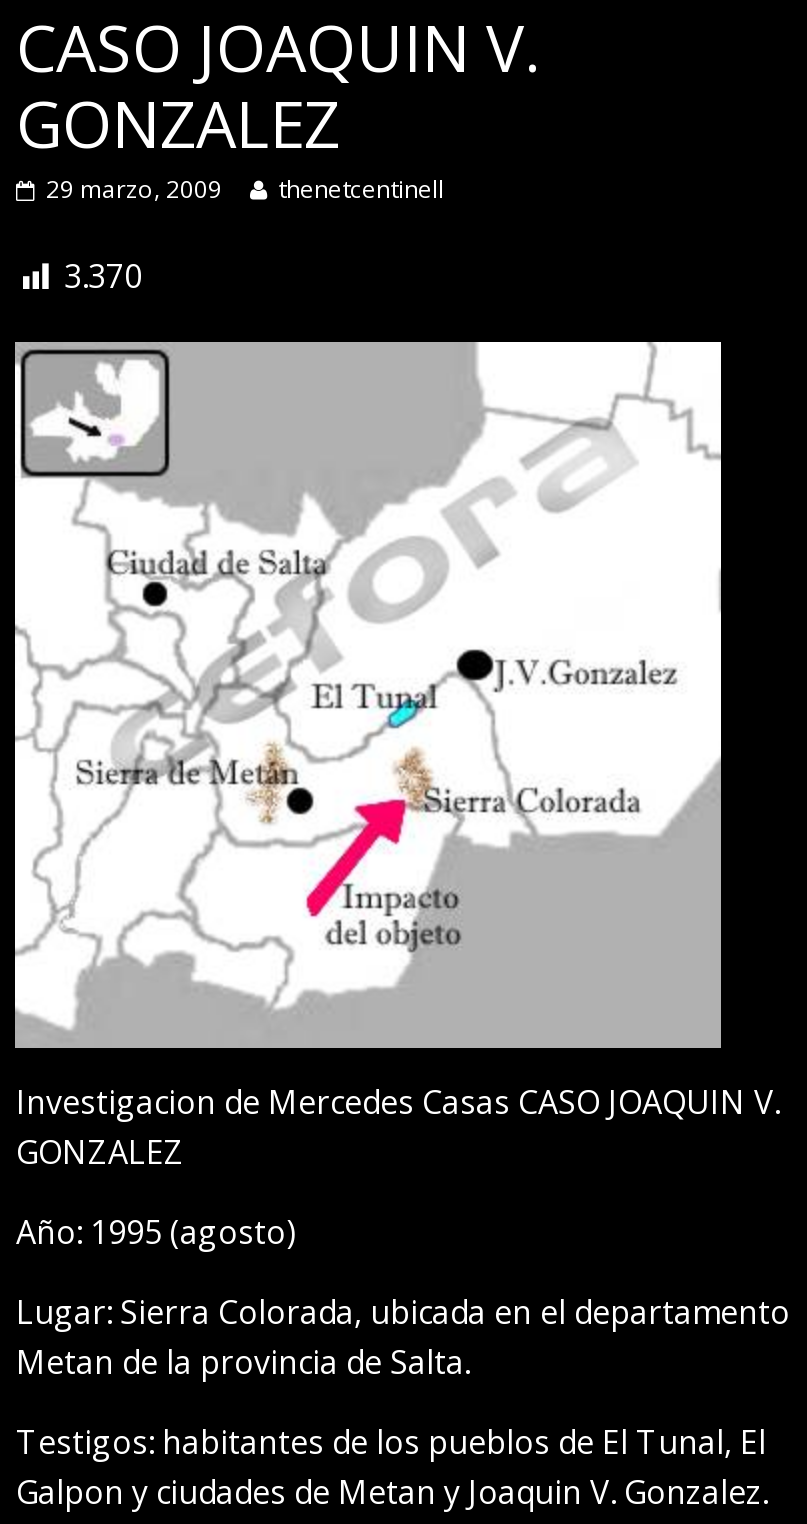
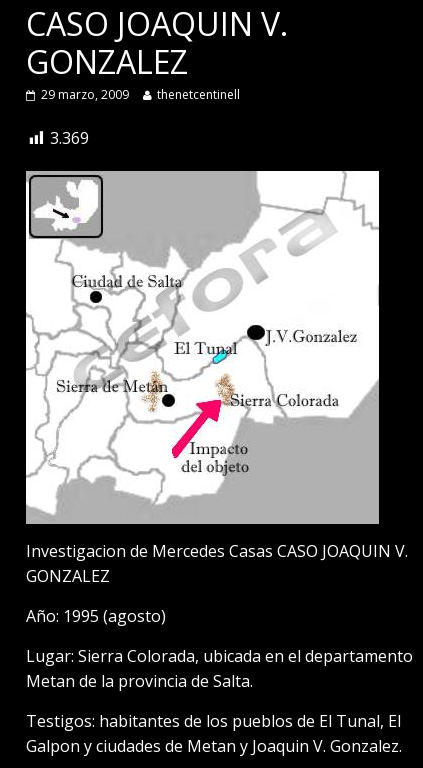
- 3.370
+ 3.369
